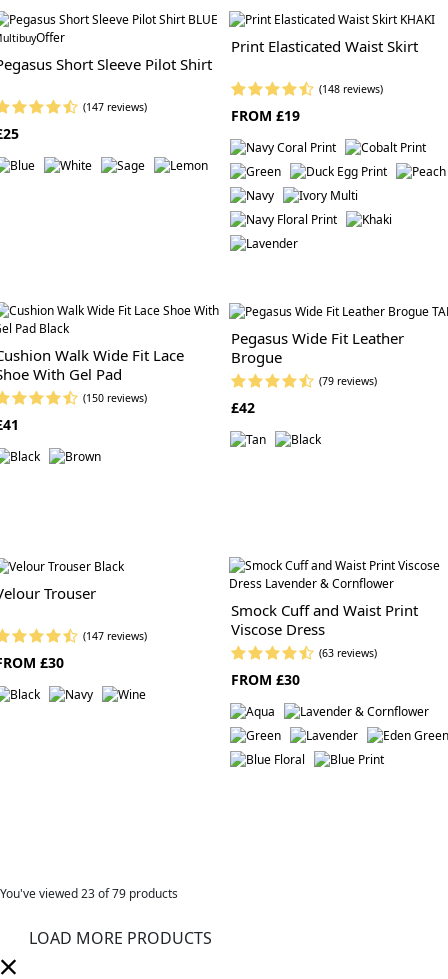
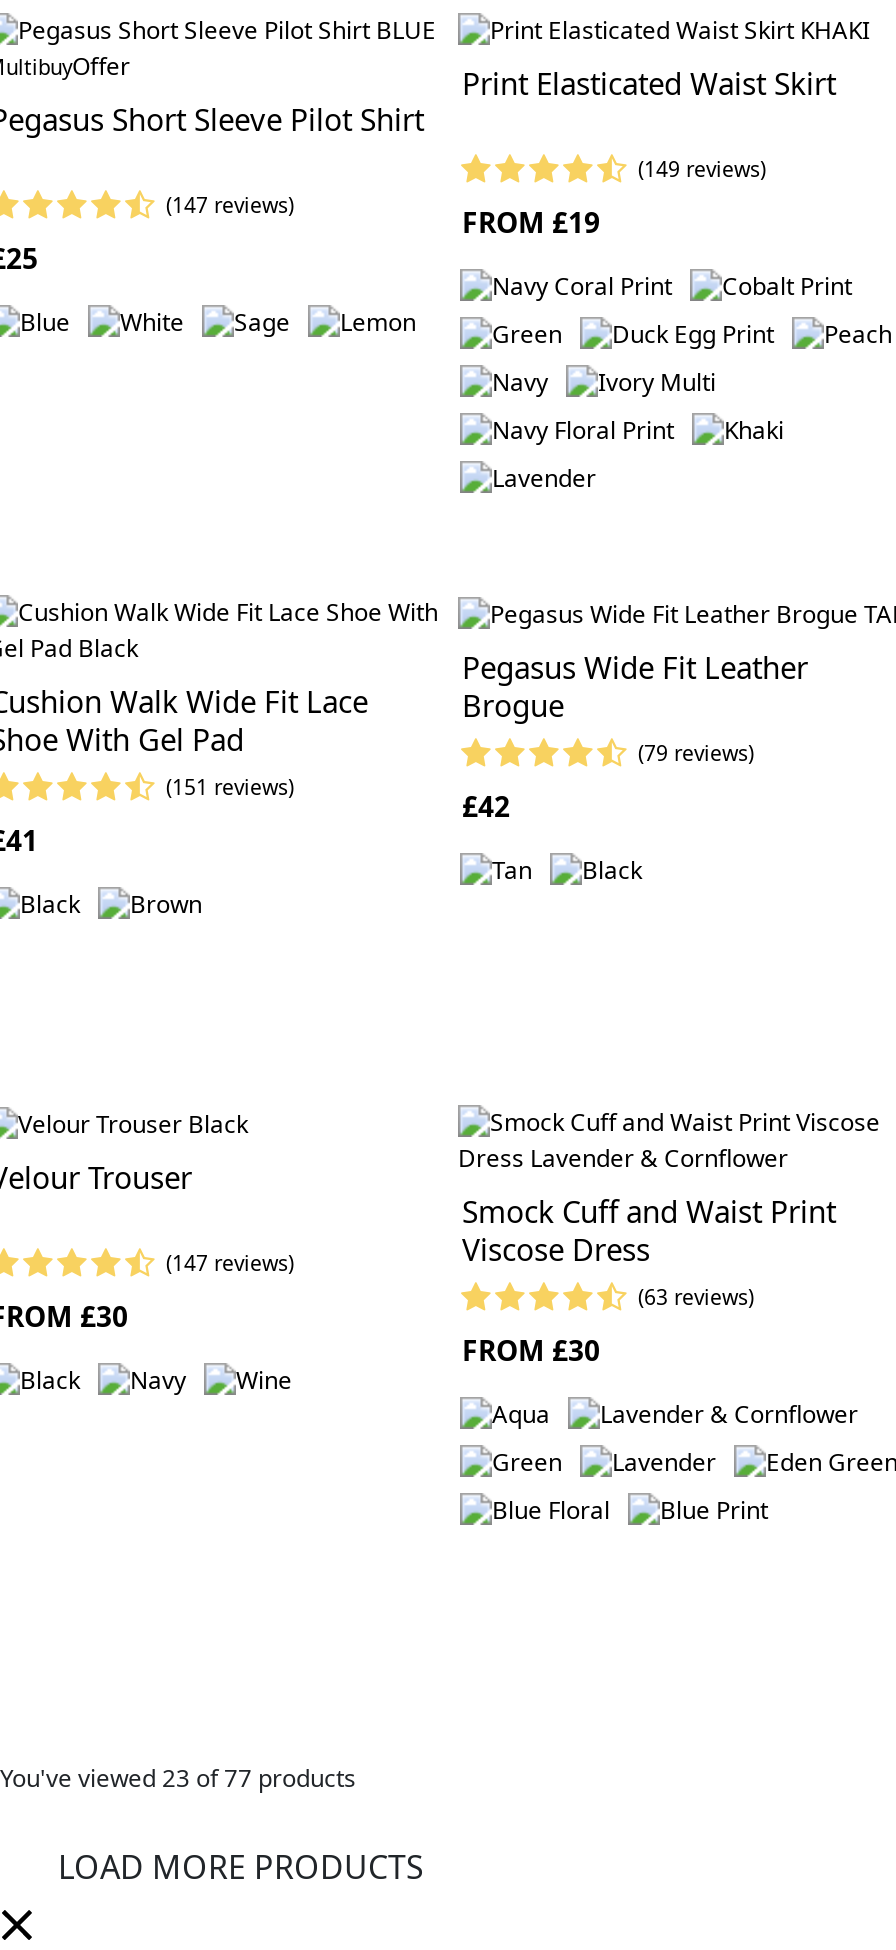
- (148 reviews)
+ (149 reviews)

- (150 reviews)
+ (151 reviews)

- You've viewed 23 of 79 products
+ You've viewed 23 of 77 products
